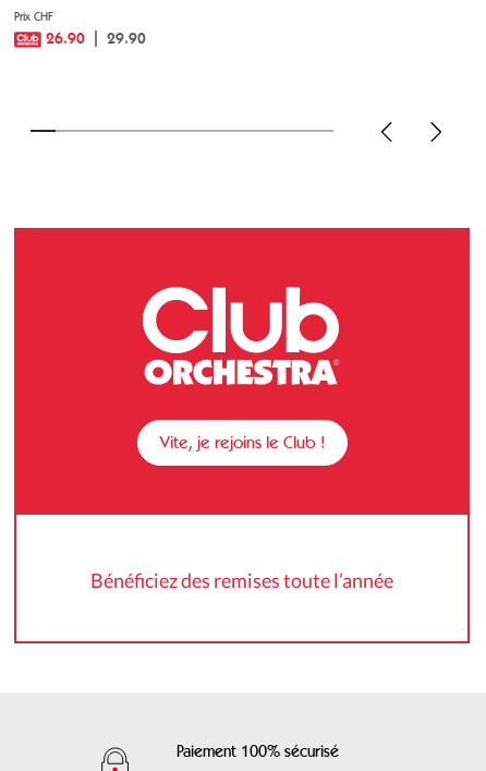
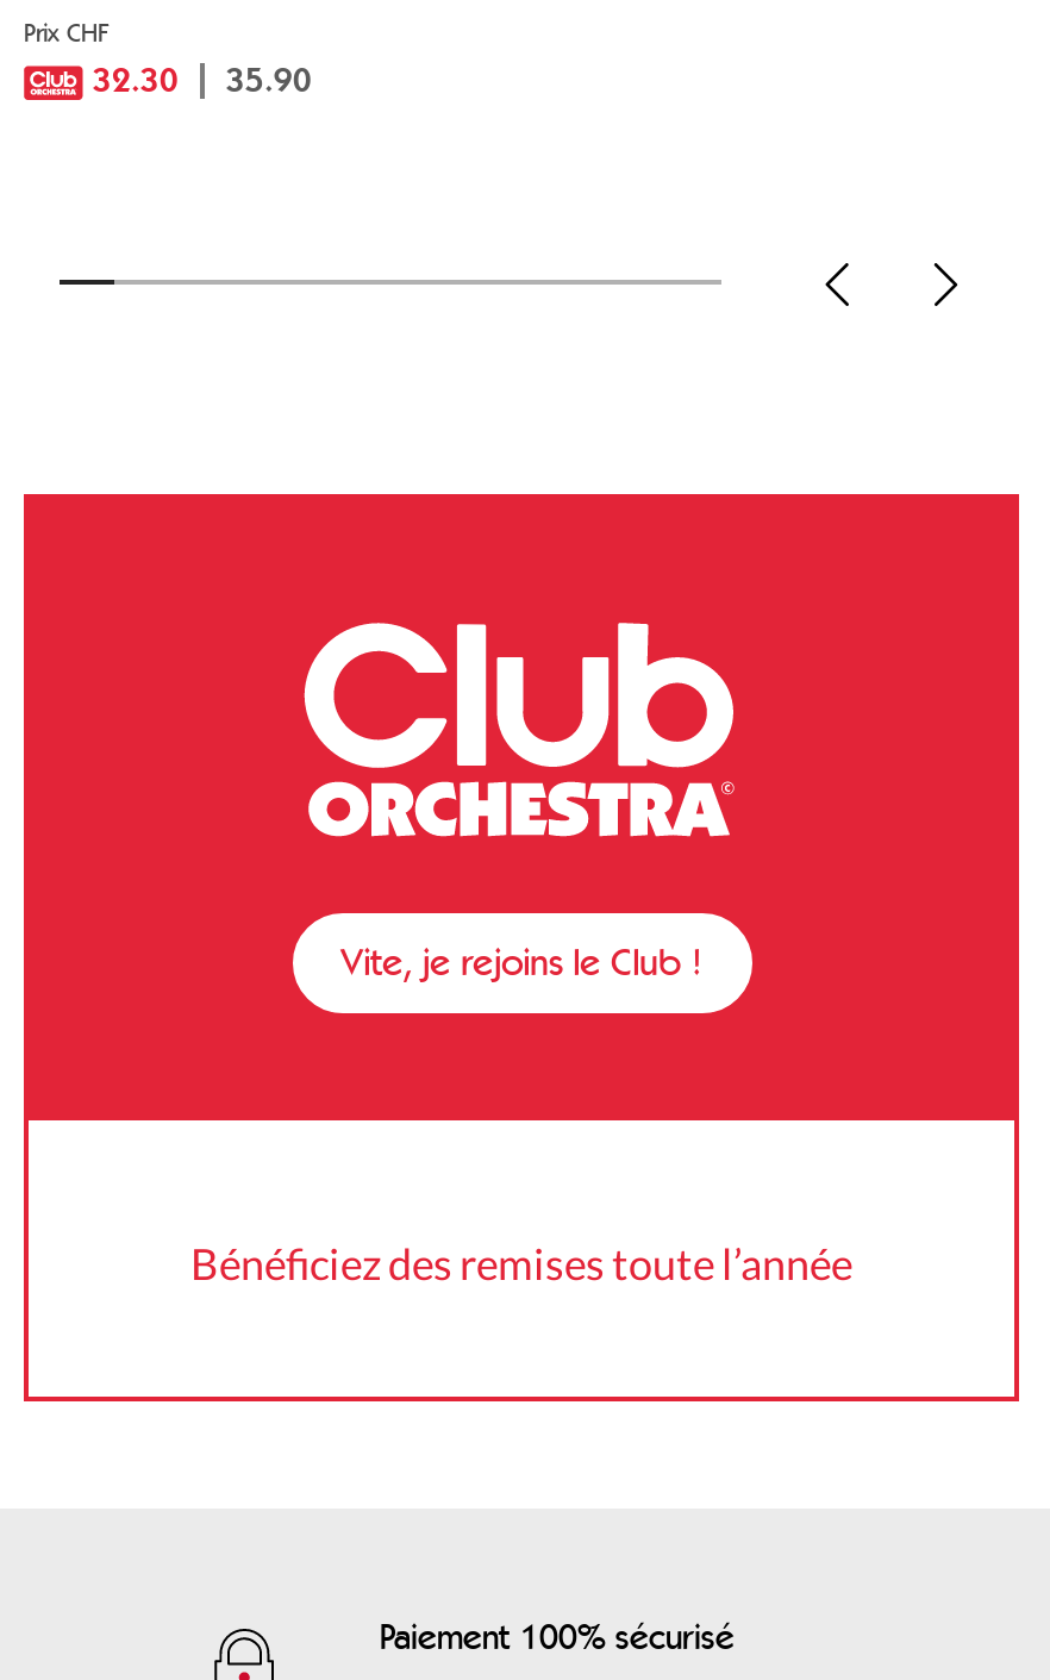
- 26.90
+ 32.30

- 29.90
+ 35.90
